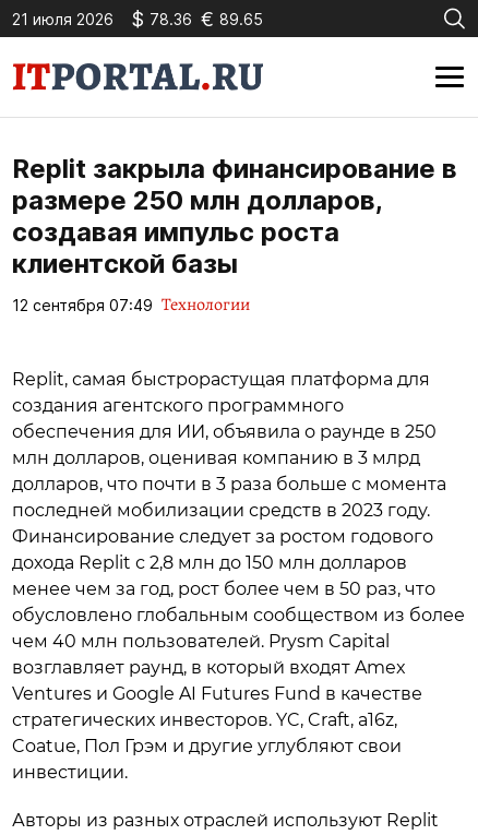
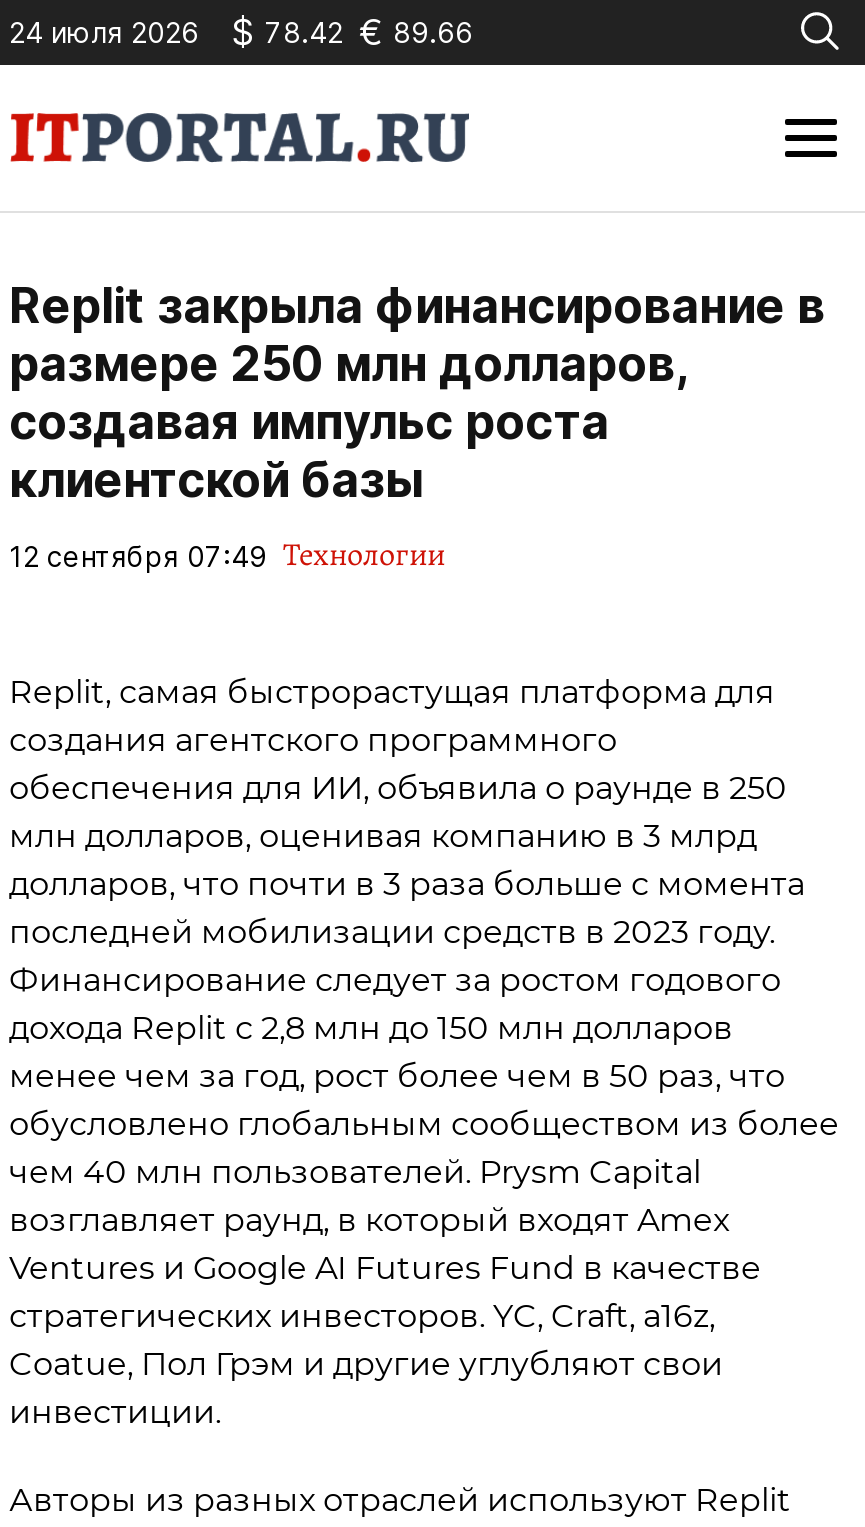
- 21 июля 2026
+ 24 июля 2026

- $ 78.36 € 89.65
+ $ 78.42 € 89.66
